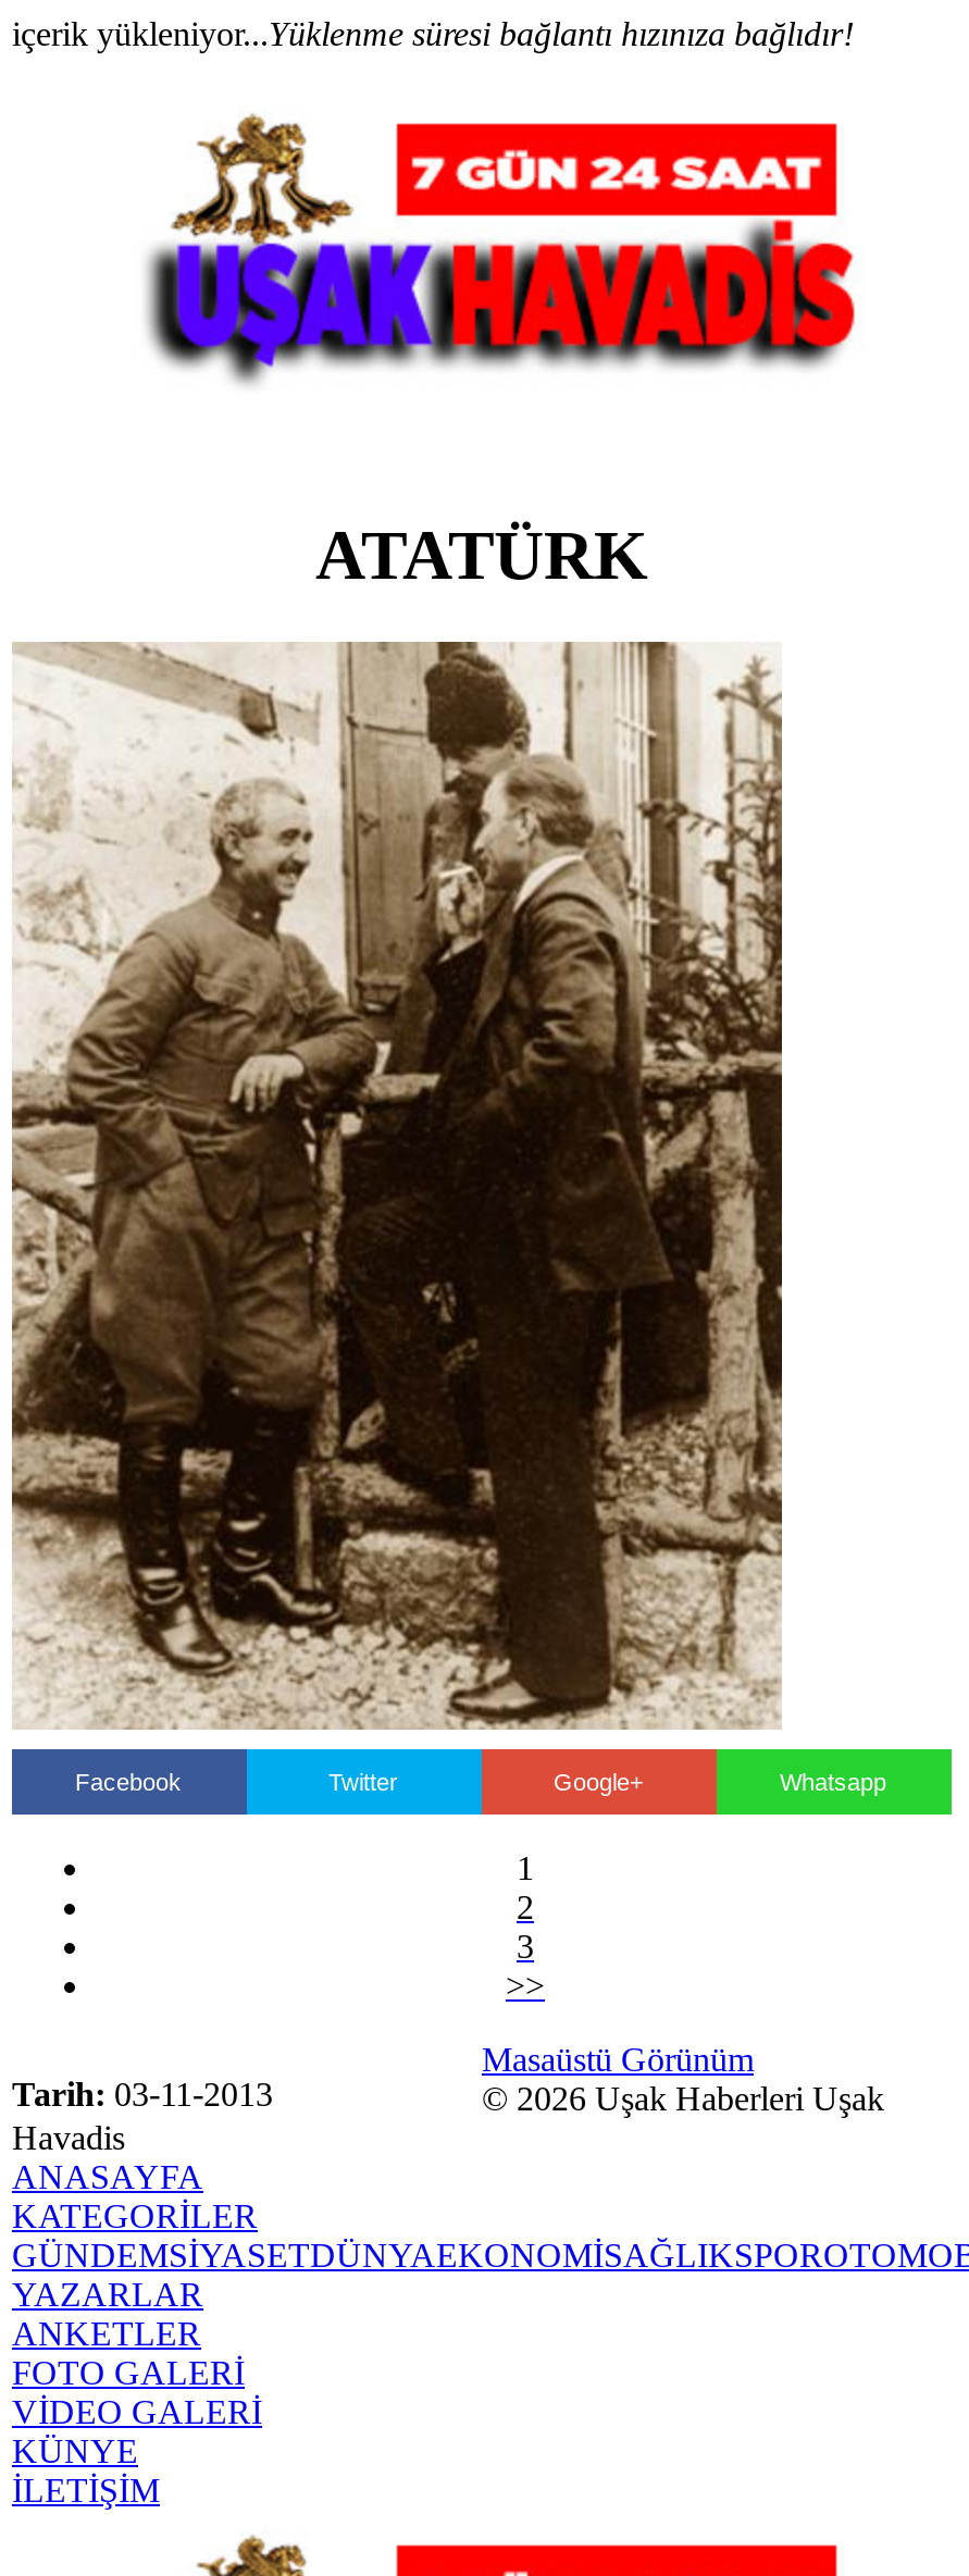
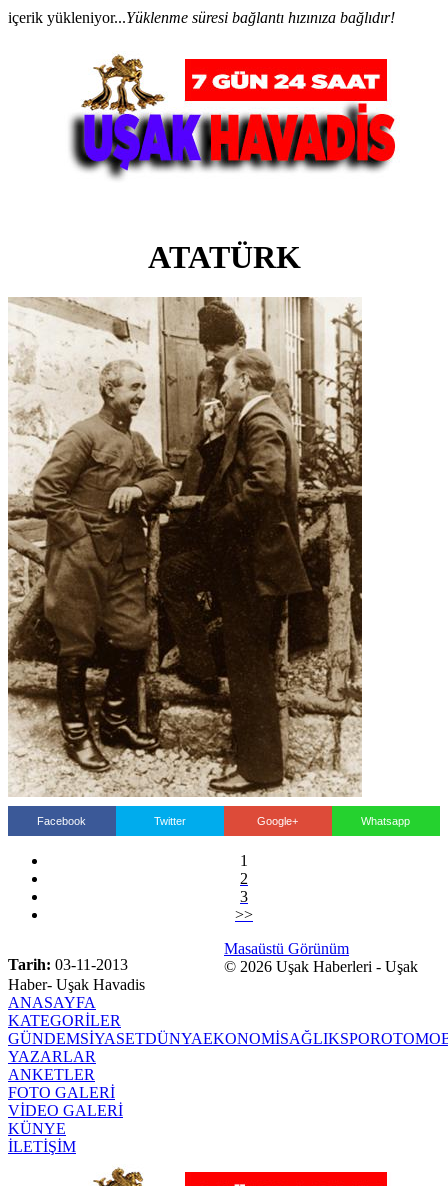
- © 2026 Uşak Haberleri Uşak
- Havadis
+ © 2026 Uşak Haberleri - Uşak
+ Haber- Uşak Havadis
